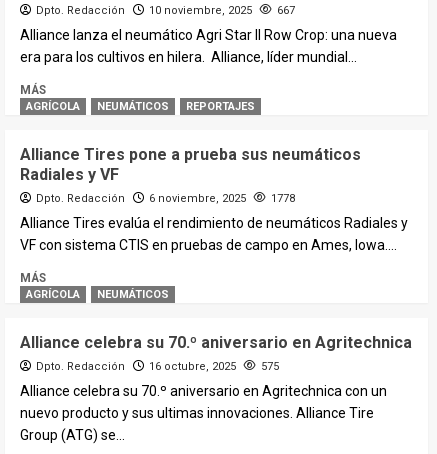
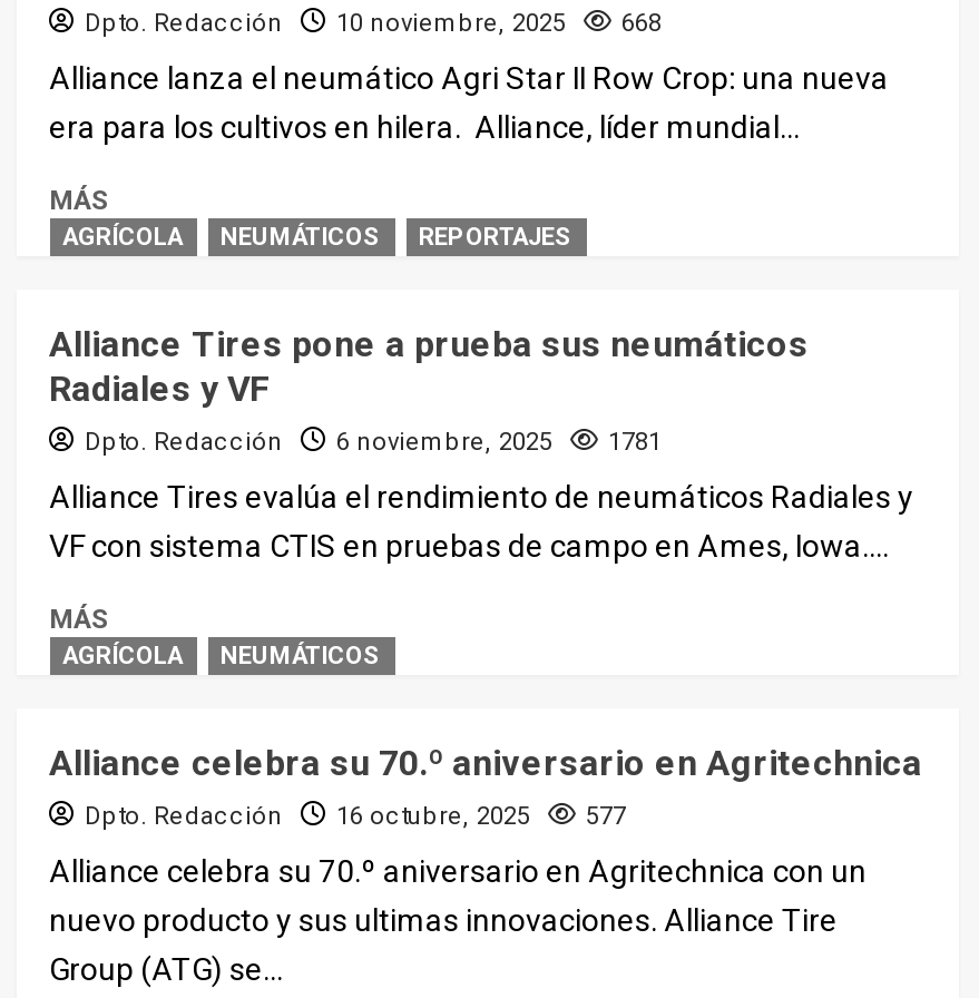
- Dpto. Redacción 10 noviembre, 2025 667
+ Dpto. Redacción 10 noviembre, 2025 668

- Dpto. Redacción 6 noviembre, 2025 1778
+ Dpto. Redacción 6 noviembre, 2025 1781

- Dpto. Redacción 16 octubre, 2025 575
+ Dpto. Redacción 16 octubre, 2025 577
